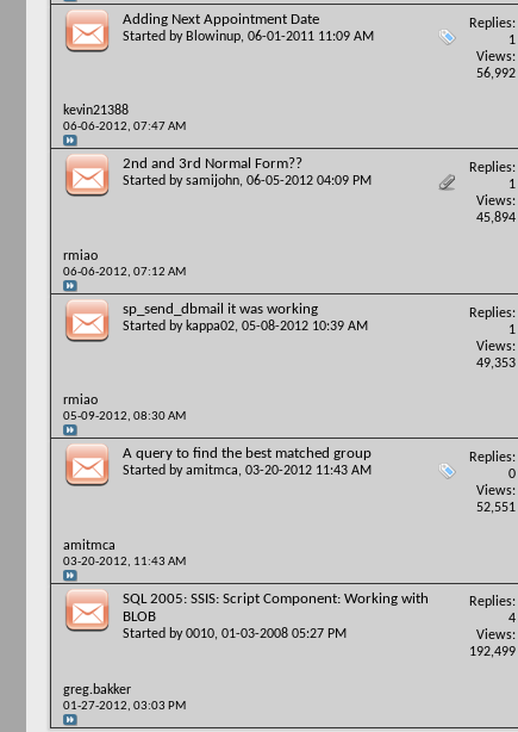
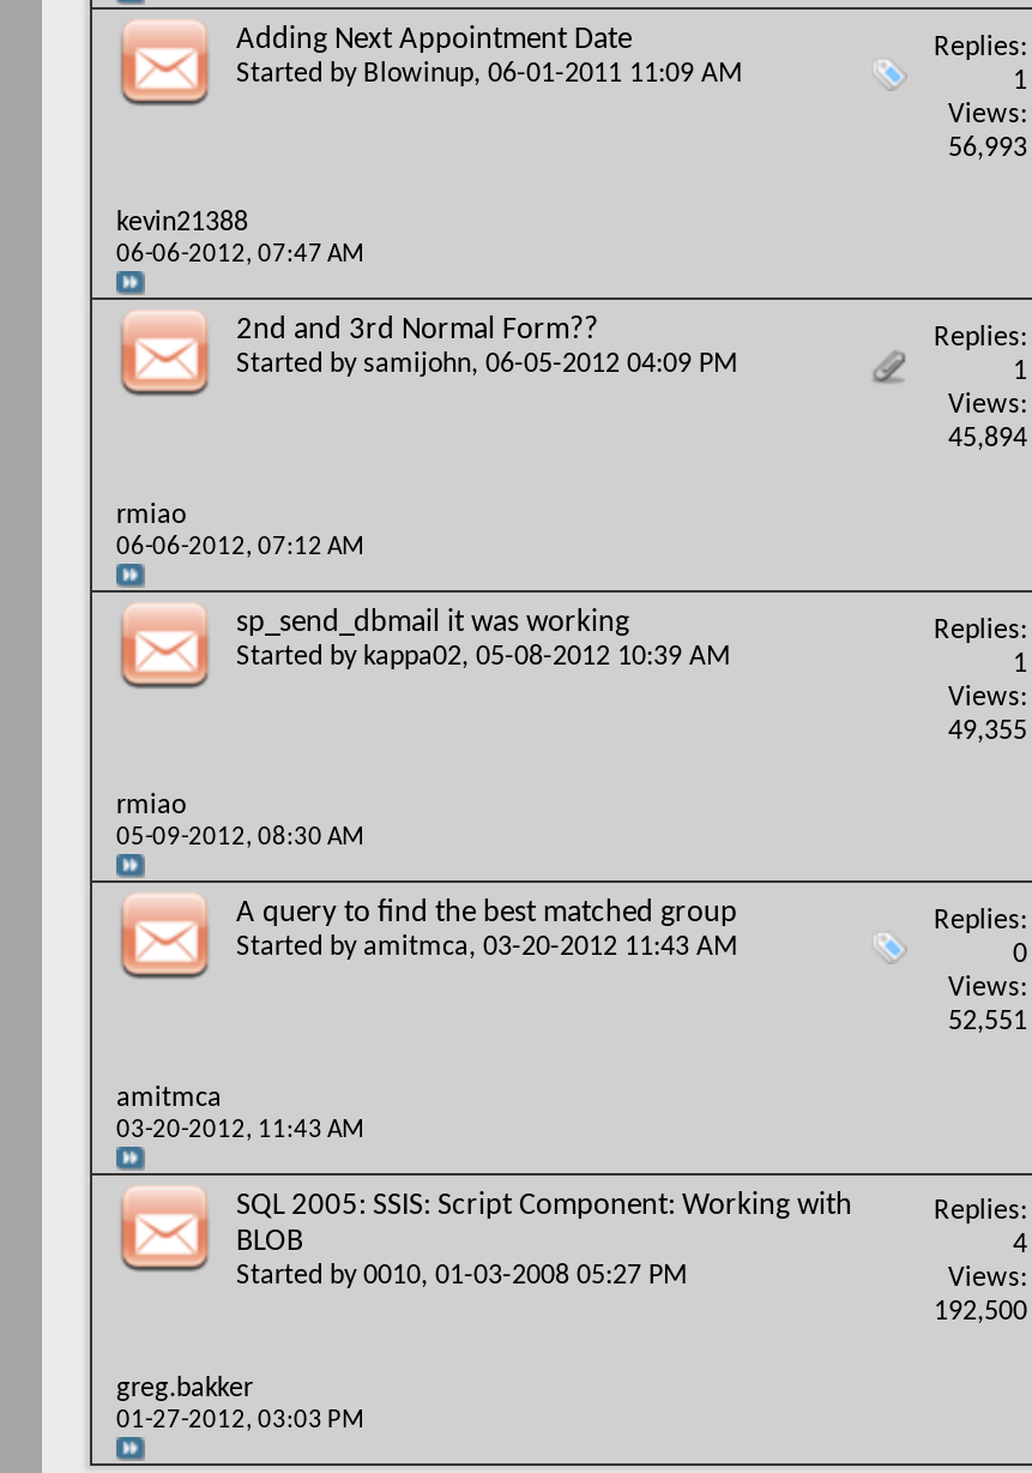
- 56,992
+ 56,993

- 49,353
+ 49,355

- 192,499
+ 192,500
